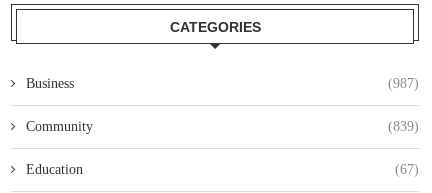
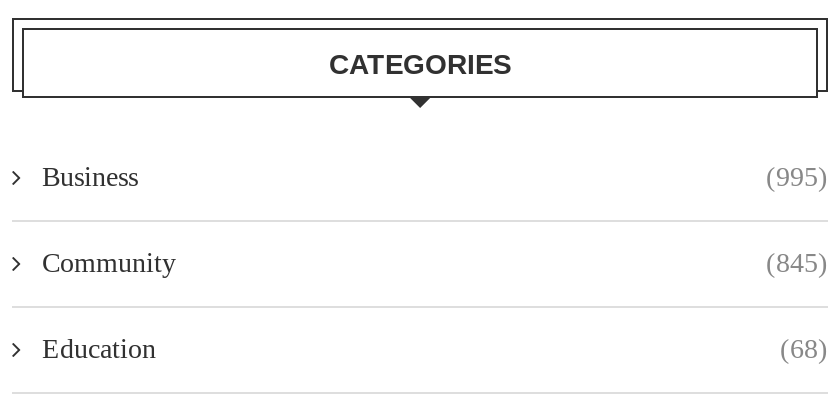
- (987)
+ (995)

- (839)
+ (845)

- (67)
+ (68)
